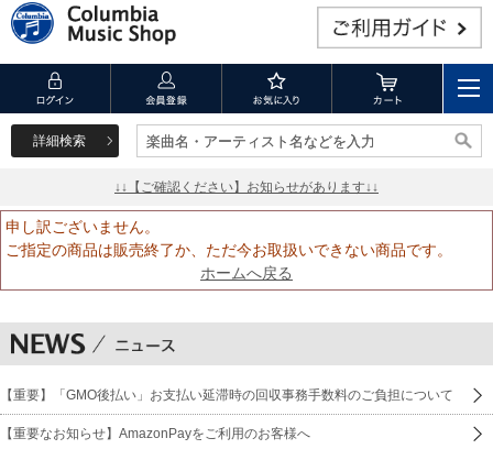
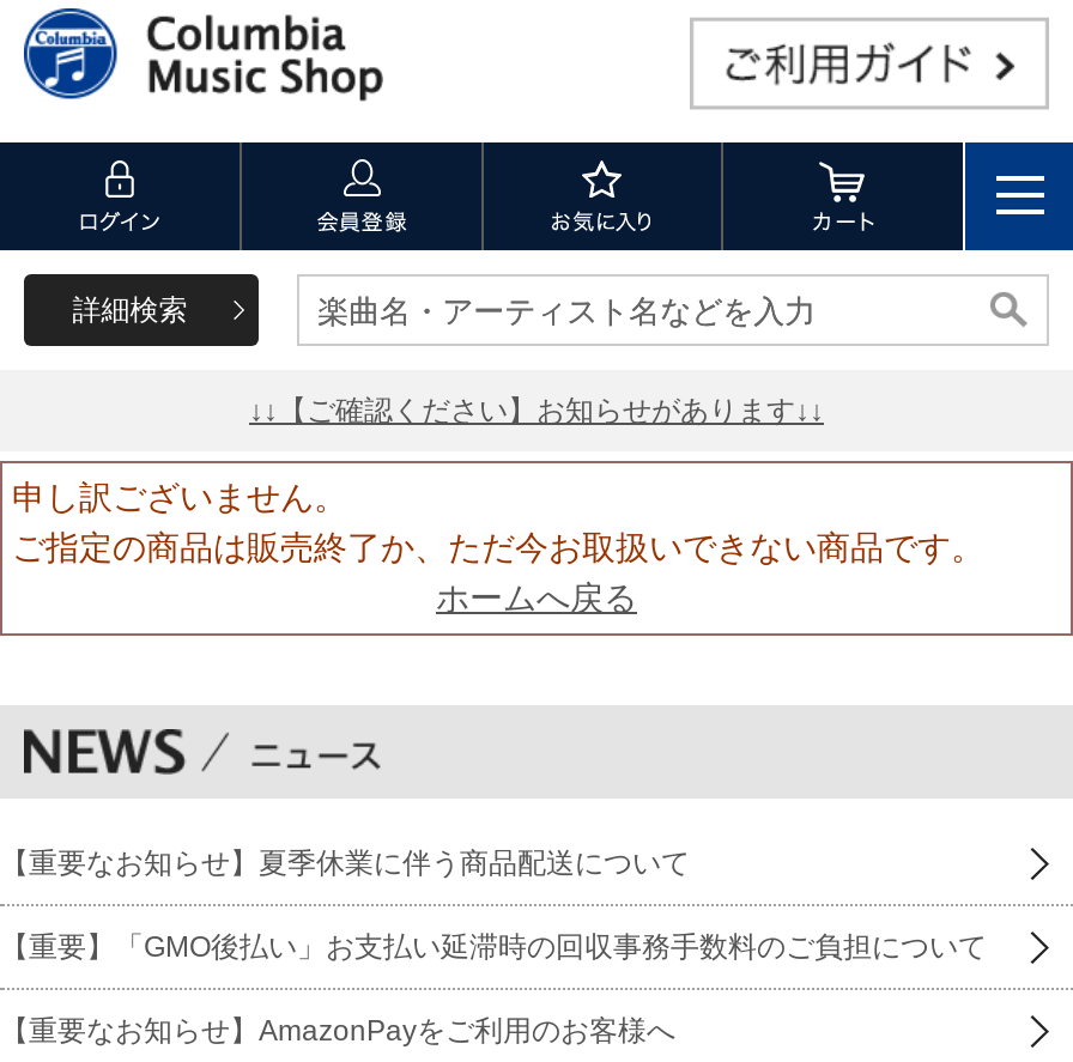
+ 【重要なお知らせ】夏季休業に伴う商品配送について
